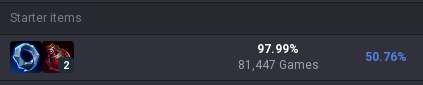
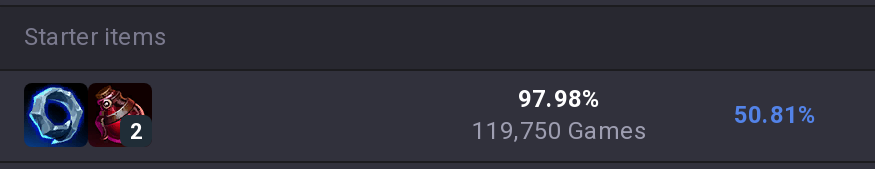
- 97.99%
+ 97.98%

- 50.76%
+ 50.81%

- 81,447 Games
+ 119,750 Games
